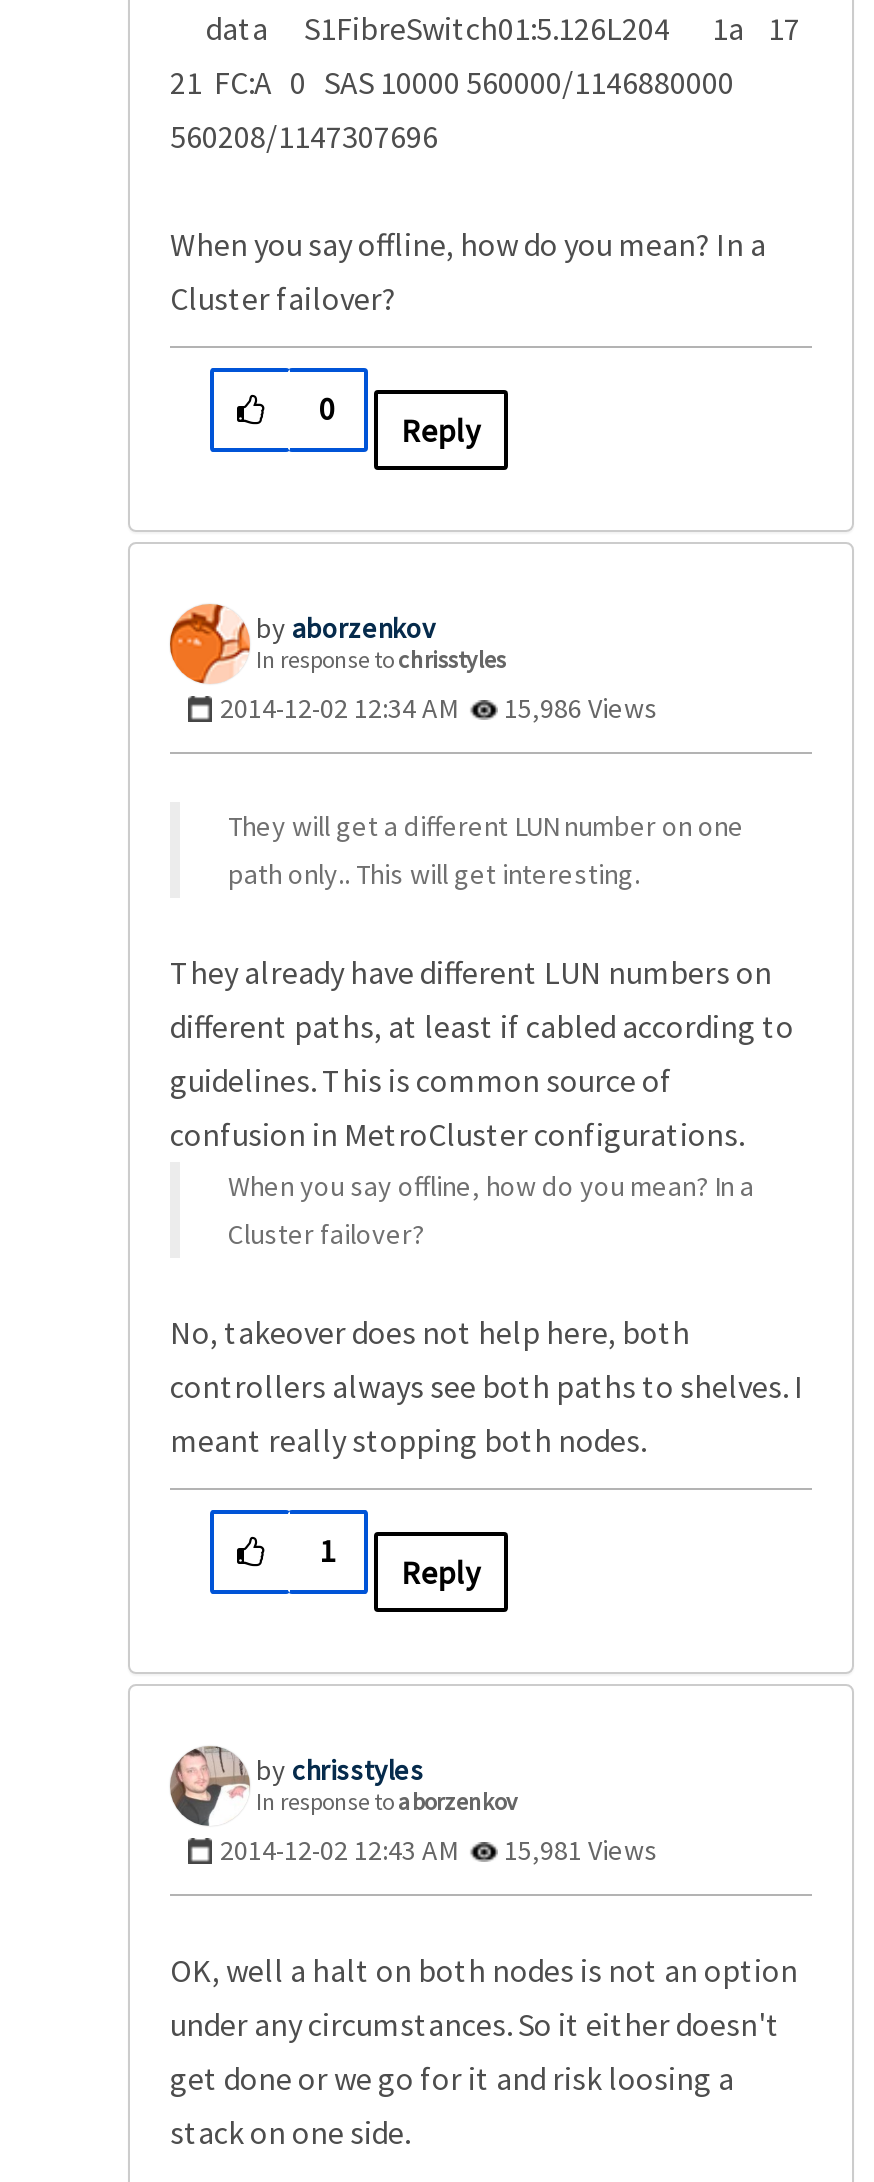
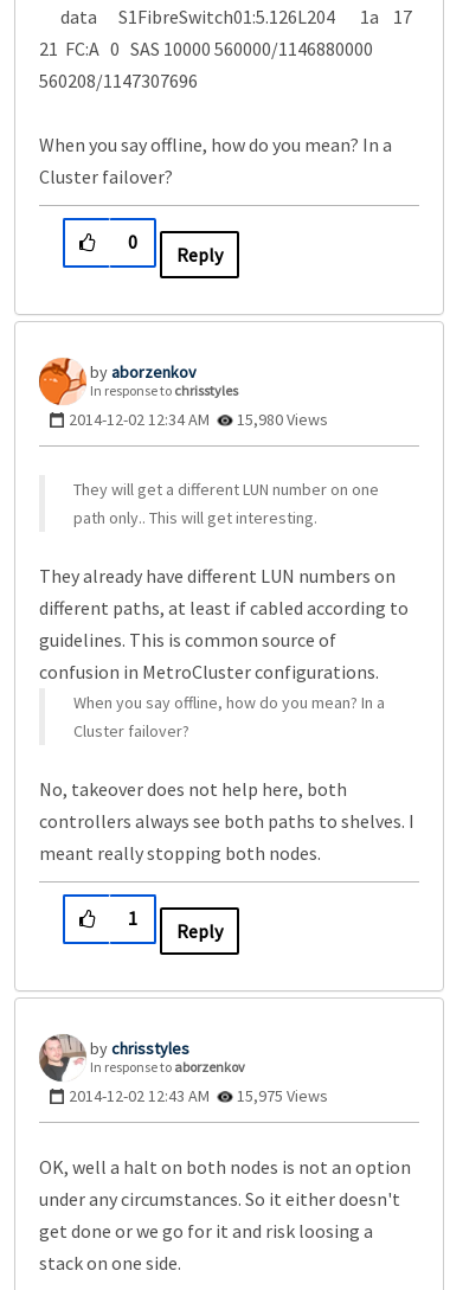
- 2014-12-02 12:34 AM 15,986 Views
+ 2014-12-02 12:34 AM 15,980 Views

- 2014-12-02 12:43 AM 15,981 Views
+ 2014-12-02 12:43 AM 15,975 Views
